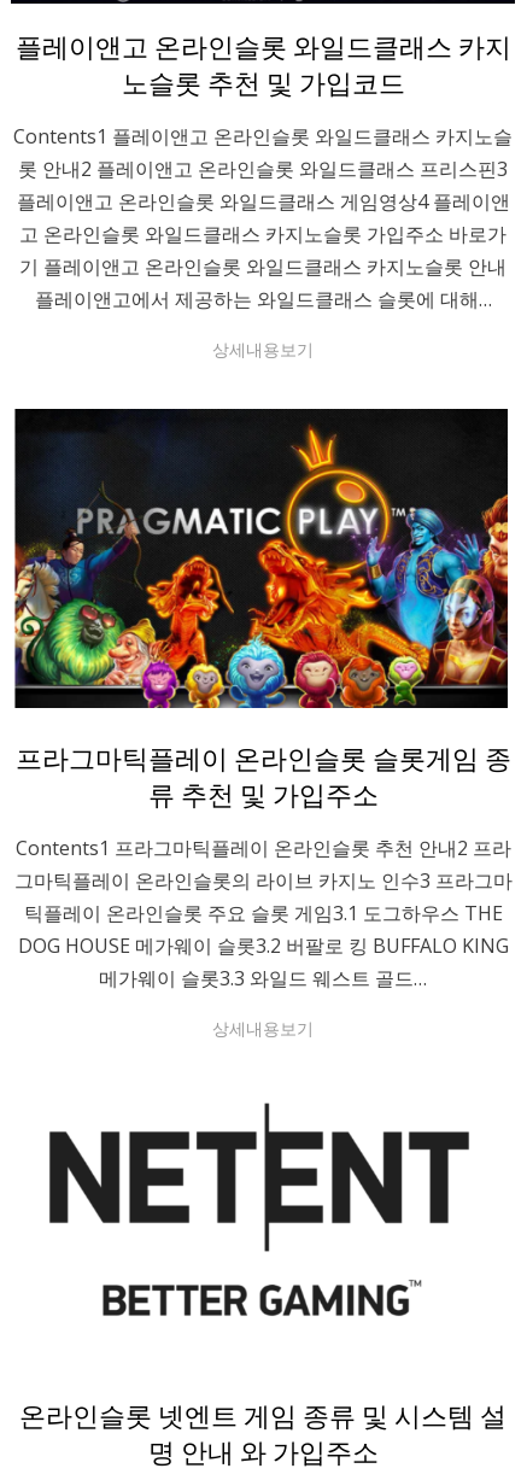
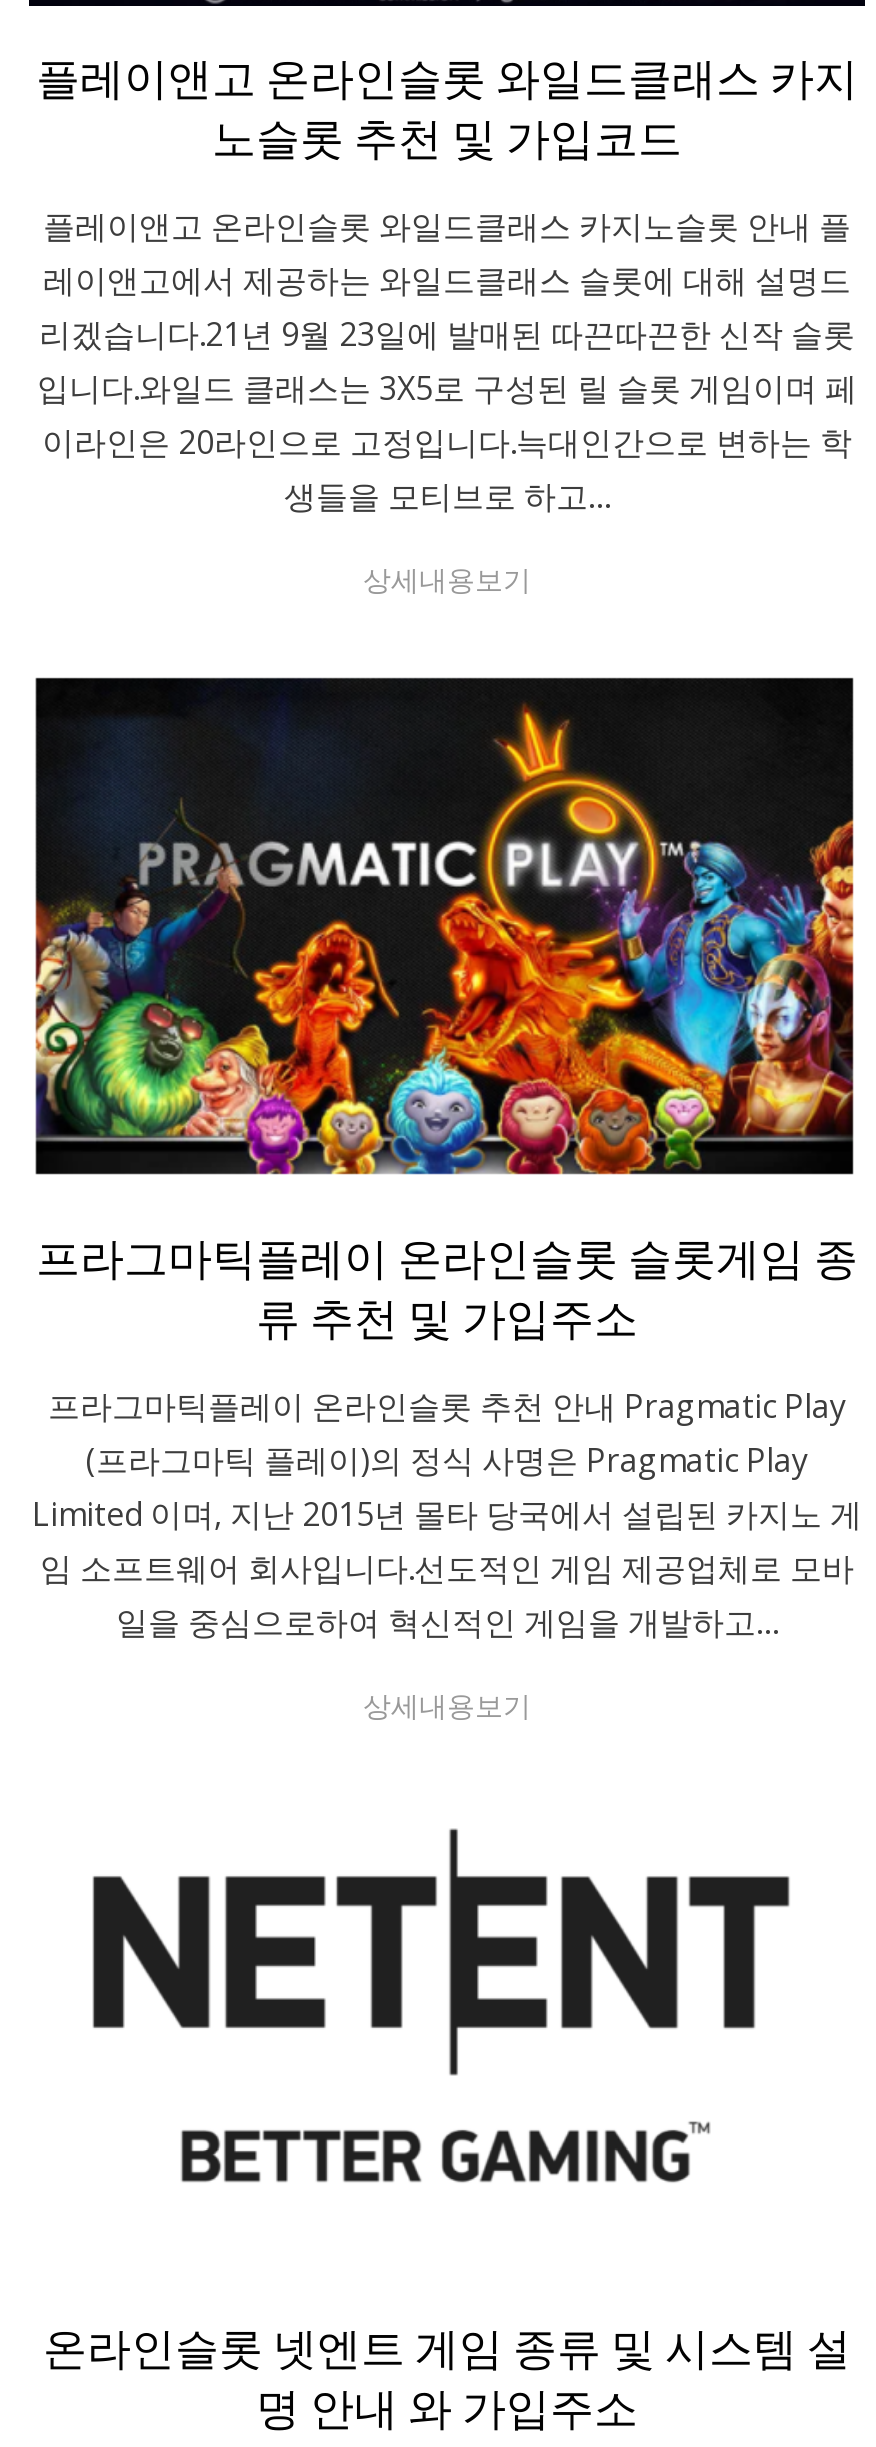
- Contents1 플레이앤고 온라인슬롯 와일드클래스 카지노슬
- 롯 안내2 플레이앤고 온라인슬롯 와일드클래스 프리스핀3
- 플레이앤고 온라인슬롯 와일드클래스 게임영상4 플레이앤
- 고 온라인슬롯 와일드클래스 카지노슬롯 가입주소 바로가
- 기 플레이앤고 온라인슬롯 와일드클래스 카지노슬롯 안내
- 플레이앤고에서 제공하는 와일드클래스 슬롯에 대해…
+ 플레이앤고 온라인슬롯 와일드클래스 카지노슬롯 안내 플
+ 레이앤고에서 제공하는 와일드클래스 슬롯에 대해 설명드
+ 리겠습니다.21년 9월 23일에 발매된 따끈따끈한 신작 슬롯
+ 입니다.와일드 클래스는 3X5로 구성된 릴 슬롯 게임이며 페
+ 이라인은 20라인으로 고정입니다.늑대인간으로 변하는 학
+ 생들을 모티브로 하고…

- Contents1 프라그마틱플레이 온라인슬롯 추천 안내2 프라
- 그마틱플레이 온라인슬롯의 라이브 카지노 인수3 프라그마
- 틱플레이 온라인슬롯 주요 슬롯 게임3.1 도그하우스 THE
- DOG HOUSE 메가웨이 슬롯3.2 버팔로 킹 BUFFALO KING
- 메가웨이 슬롯3.3 와일드 웨스트 골드…
+ 프라그마틱플레이 온라인슬롯 추천 안내 Pragmatic Play
+ (프라그마틱 플레이)의 정식 사명은 Pragmatic Play
+ Limited 이며, 지난 2015년 몰타 당국에서 설립된 카지노 게
+ 임 소프트웨어 회사입니다.선도적인 게임 제공업체로 모바
+ 일을 중심으로하여 혁신적인 게임을 개발하고…
